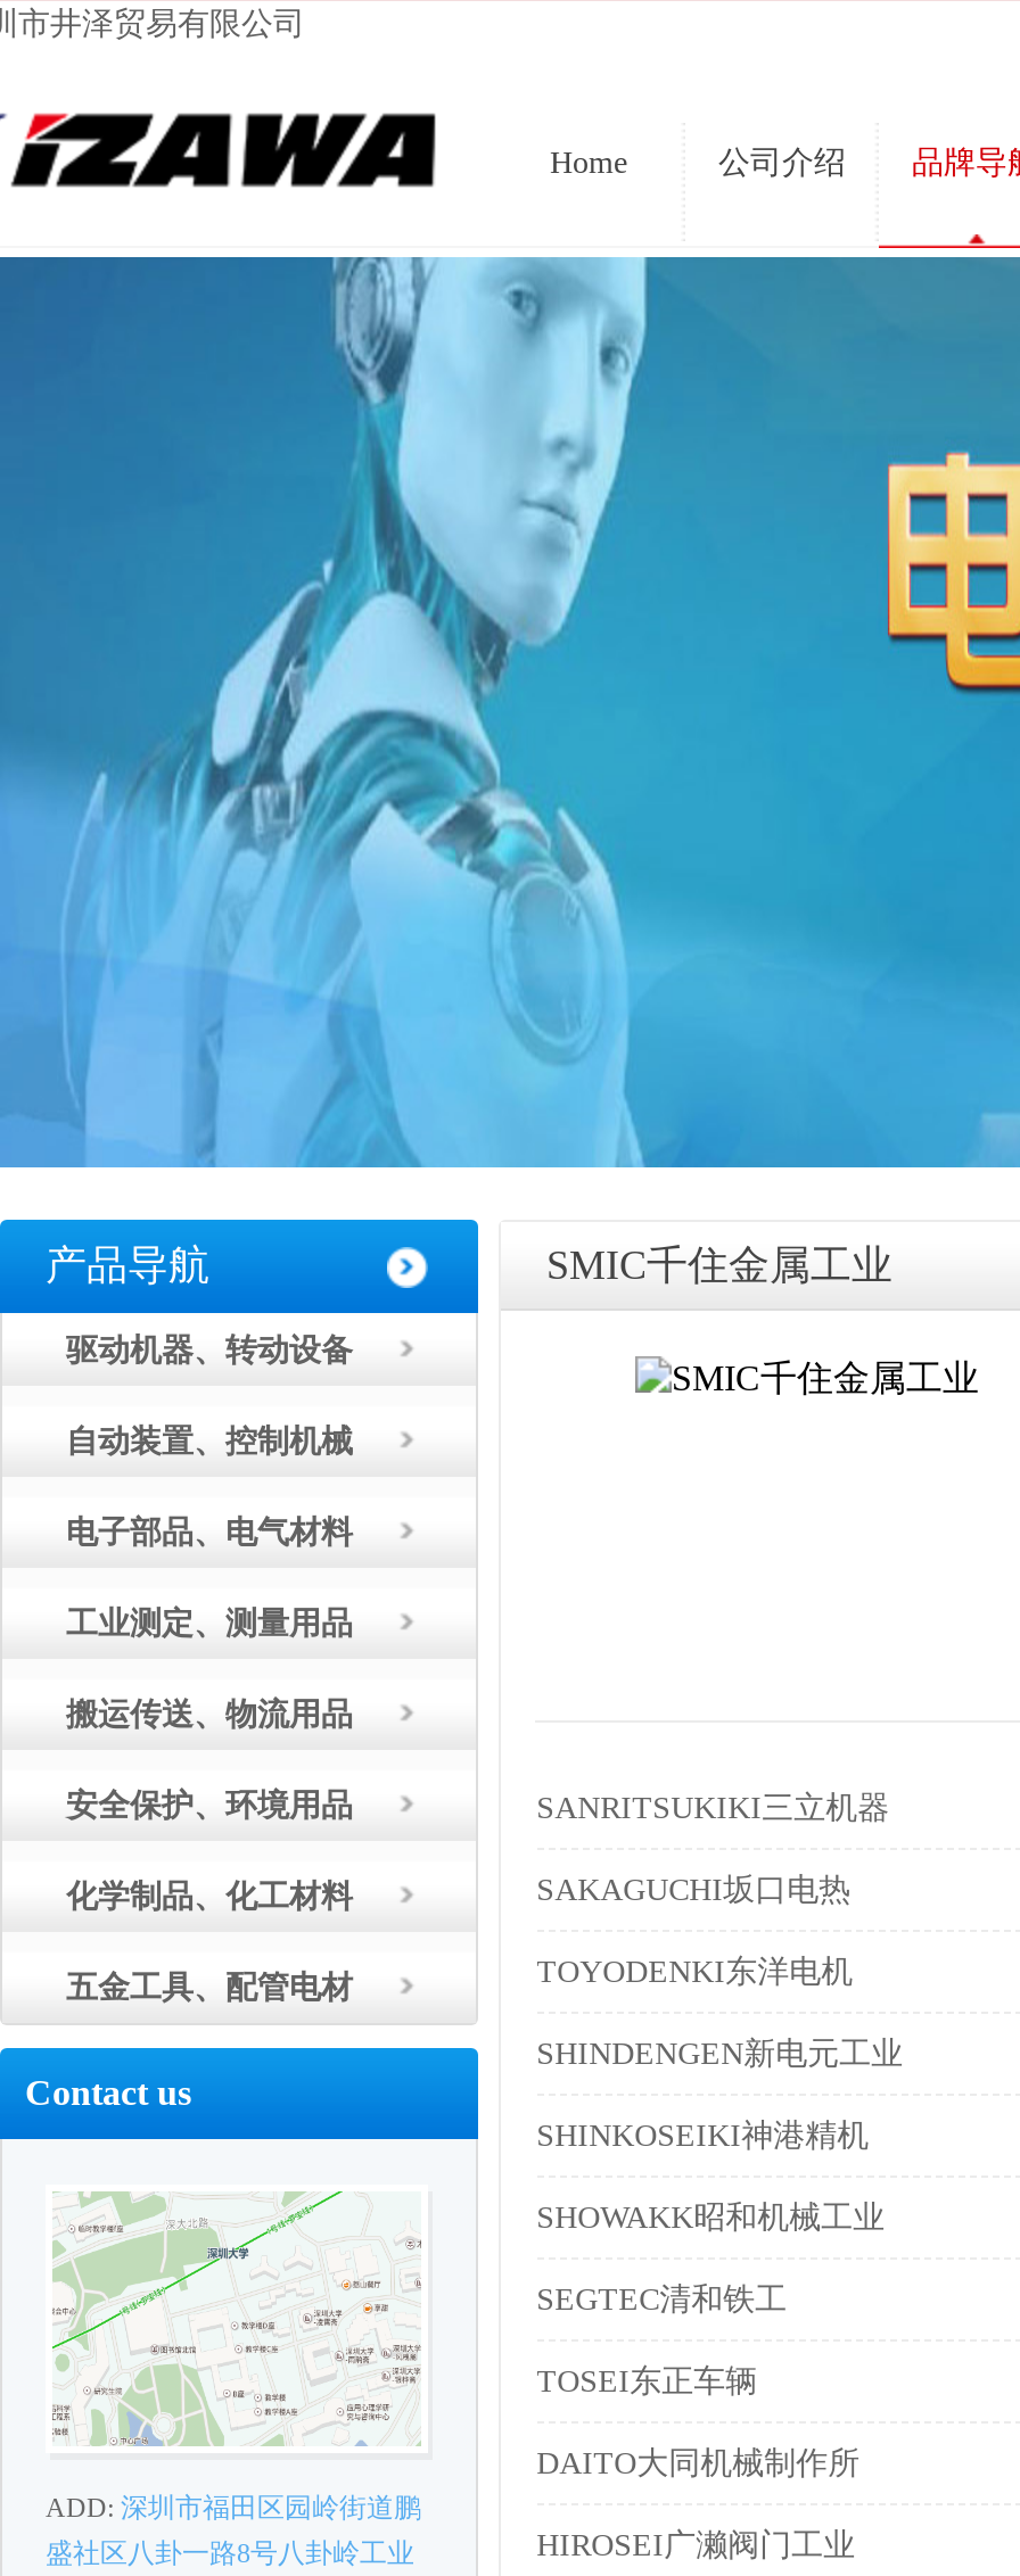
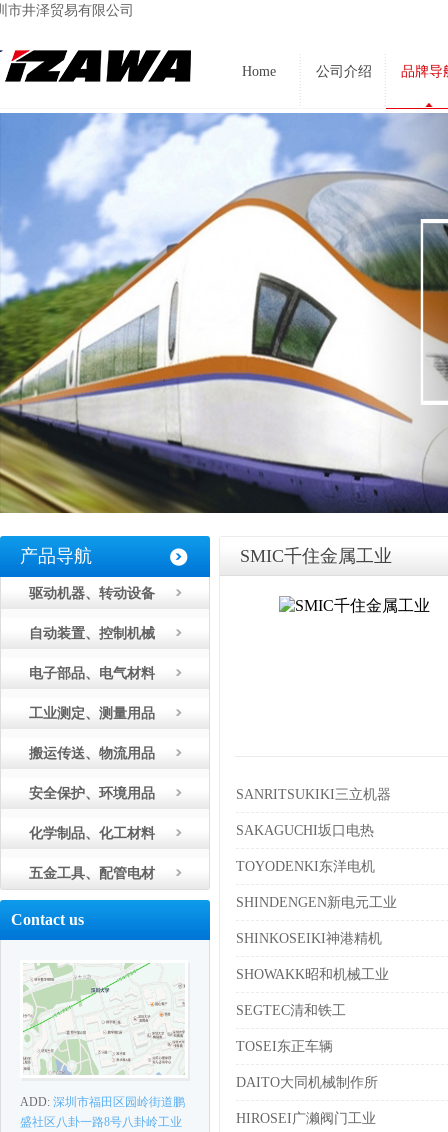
- [image]
+ [image]
